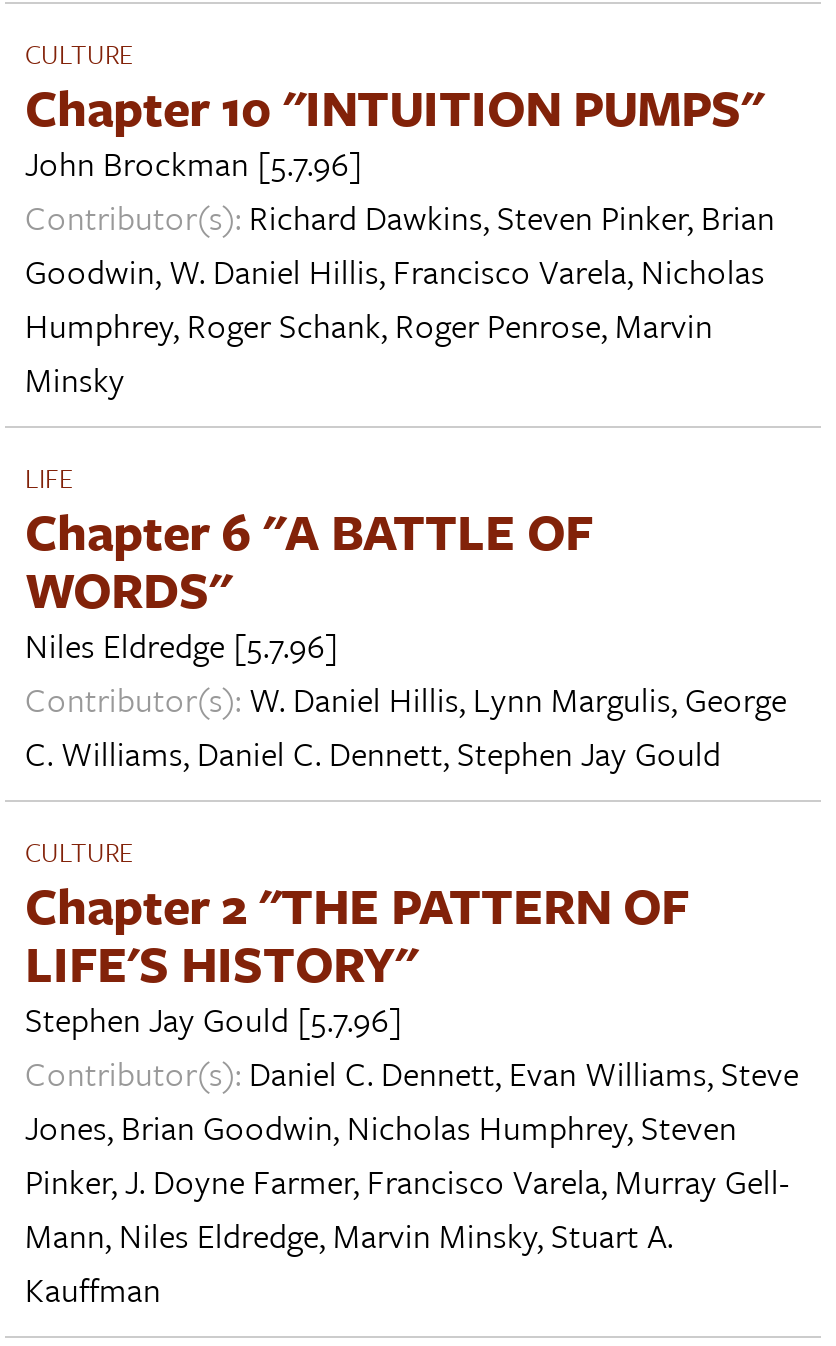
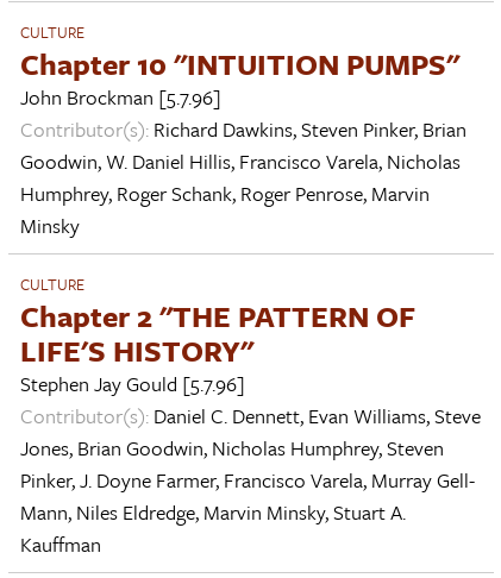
- LIFE
- Chapter 6 "A BATTLE OF
- WORDS"
- Niles Eldredge [5.7.96]
- Contributor(s): W. Daniel Hillis, Lynn Margulis, George
- C. Williams, Daniel C. Dennett, Stephen Jay Gould
